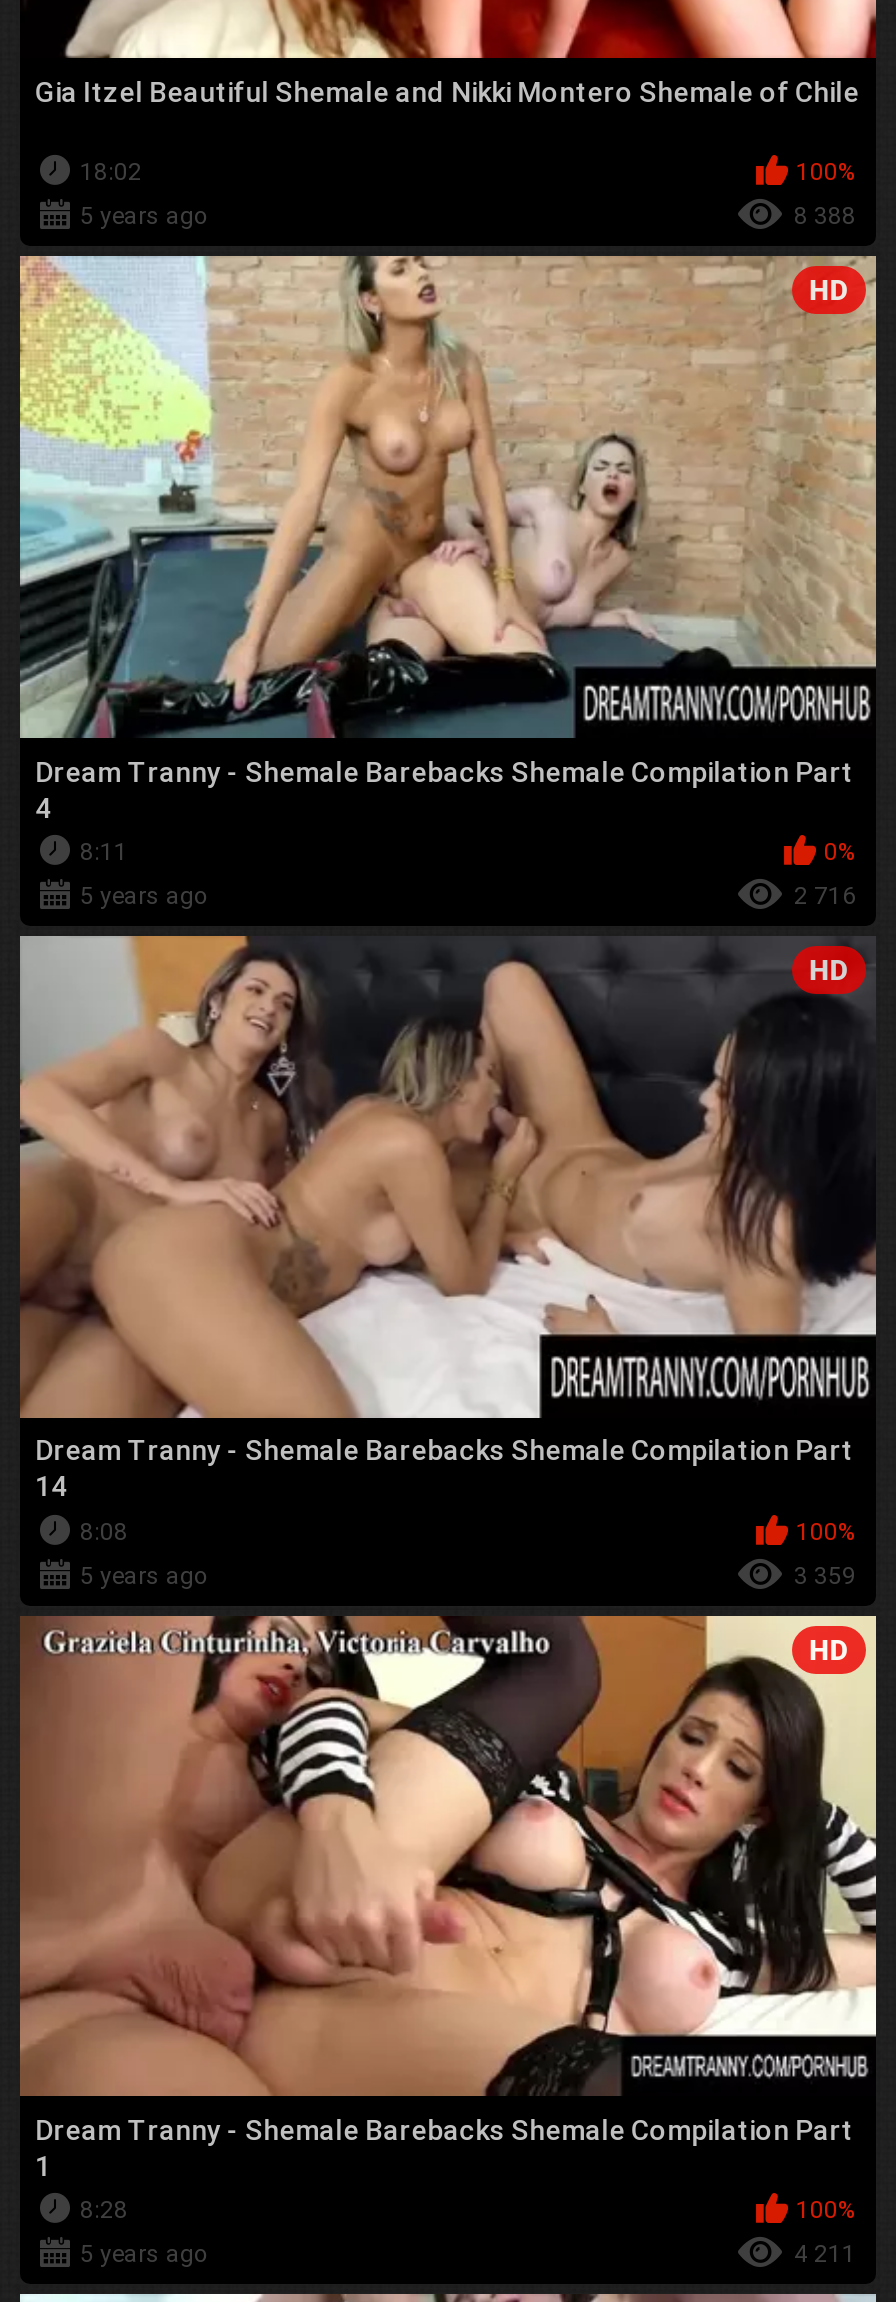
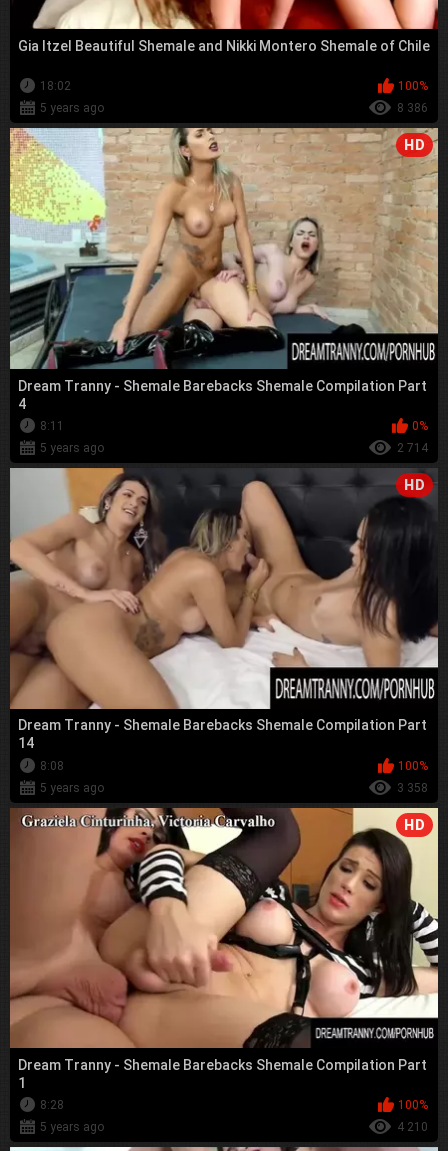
- 8 388
+ 8 386

- 2 716
+ 2 714

- 3 359
+ 3 358

- 4 211
+ 4 210
